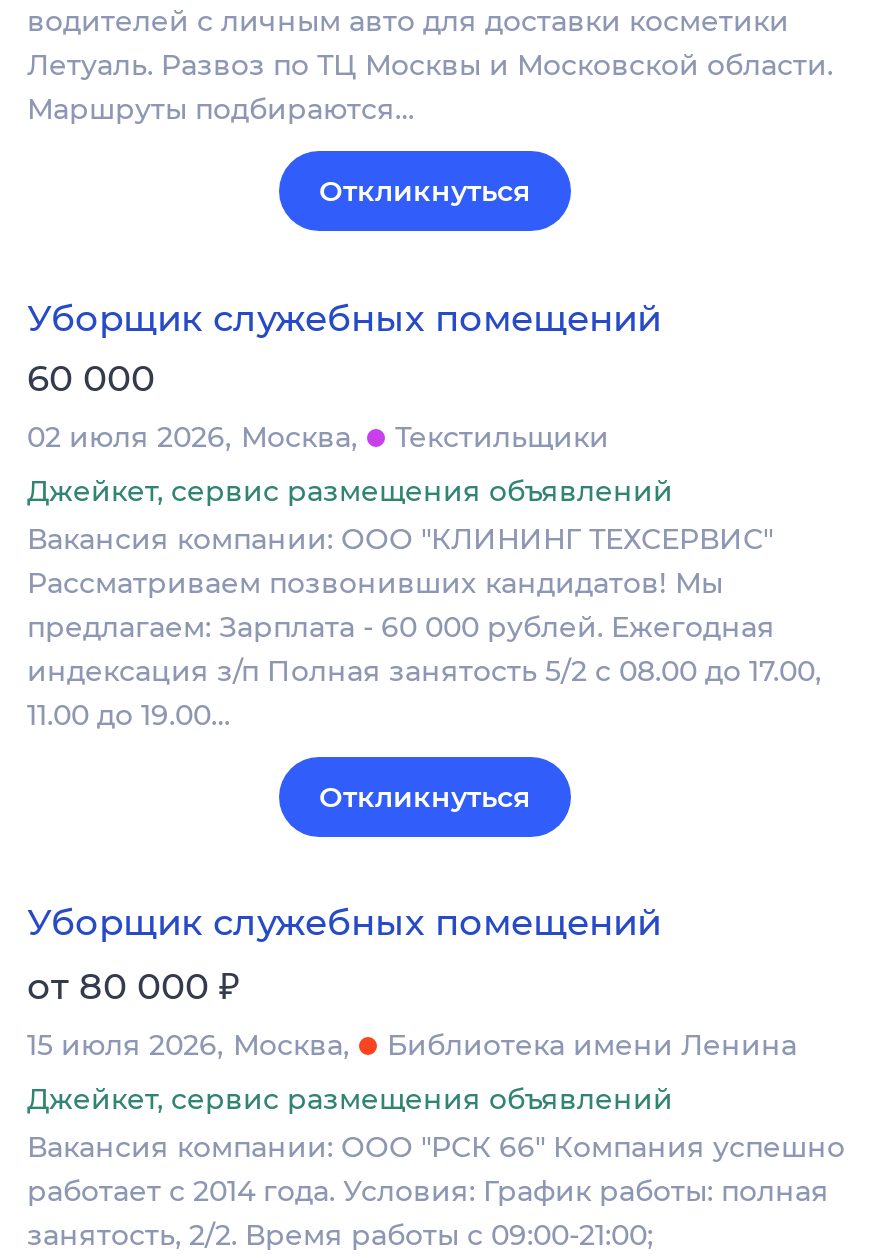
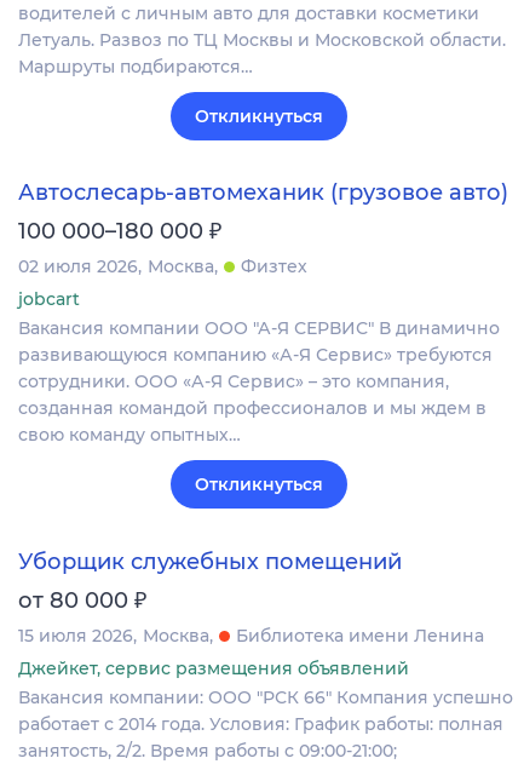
- Уборщик служебных помещений
- 60 000
+ Автослесарь-автомеханик (грузовое авто)
+ 100 000–180 000 ₽

- Текстильщики
+ Физтех

- Джейкет, сервис размещения объявлений
- Вакансия компании: ООО "КЛИНИНГ ТЕХСЕРВИС"
- Рассматриваем позвонивших кандидатов! Мы
- предлагаем: Зарплата - 60 000 рублей. Ежегодная
- индексация з/п Полная занятость 5/2 с 08.00 до 17.00,
- 11.00 до 19.00…
+ jobcart
+ Вакансия компании ООО "А-Я СЕРВИС" В динамично
+ развивающуюся компанию «А-Я Сервис» требуются
+ сотрудники. ООО «А-Я Сервис» – это компания,
+ созданная командой профессионалов и мы ждем в
+ свою команду опытных…
